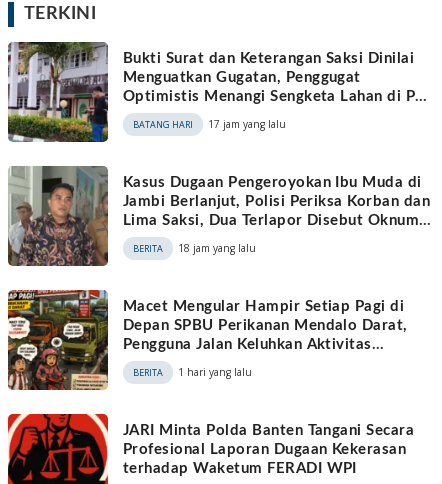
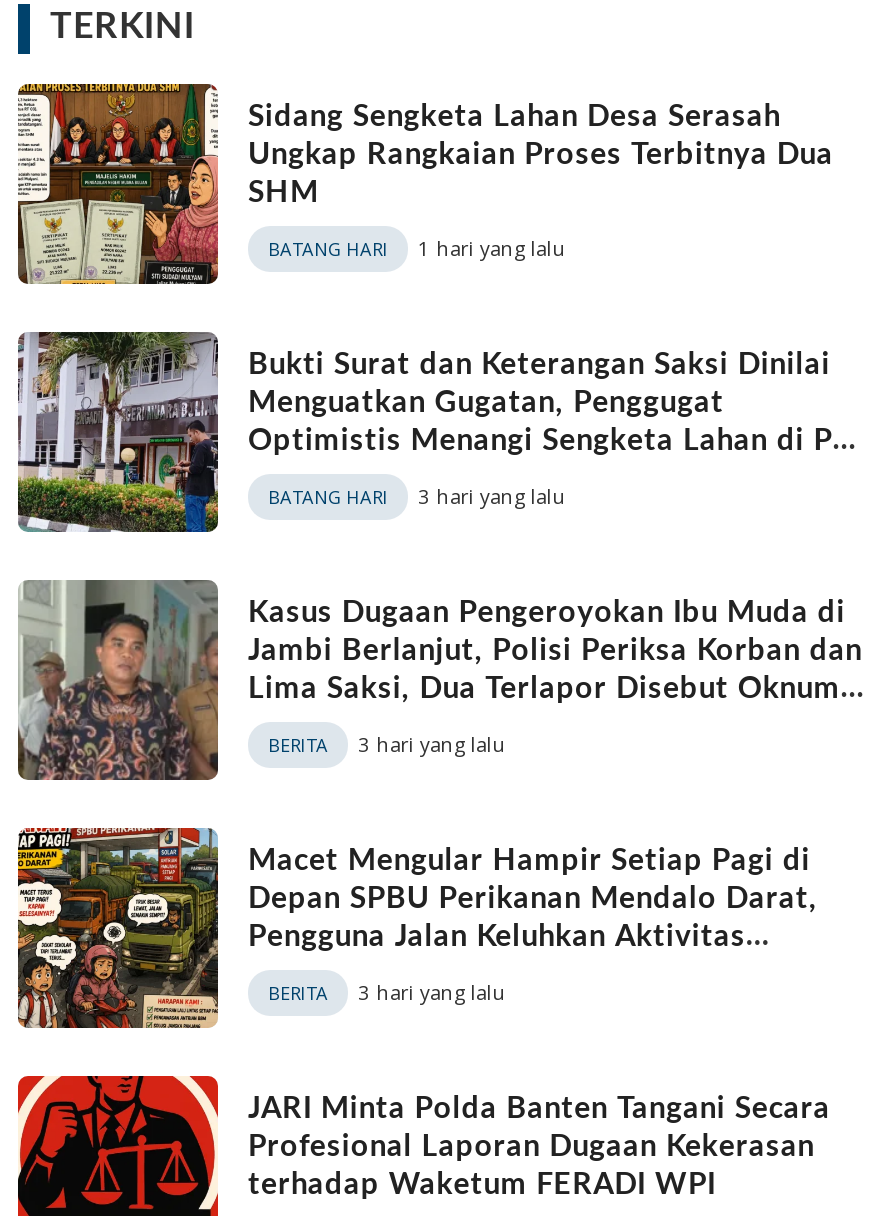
+ [image]
+ Sidang Sengketa Lahan Desa Serasah
+ Ungkap Rangkaian Proses Terbitnya Dua
+ SHM
+ BATANG HARI

- 17 jam yang lalu
+ 3 hari yang lalu

- 18 jam yang lalu
+ 3 hari yang lalu

moved up: 1 hari yang lalu

+ 3 hari yang lalu
